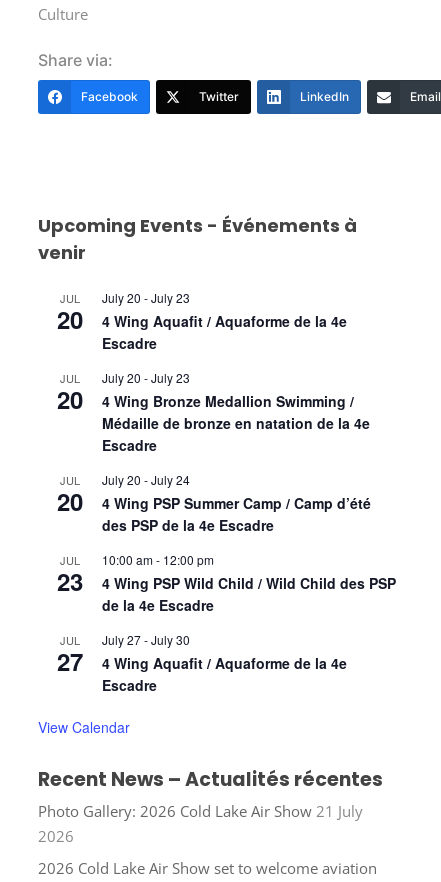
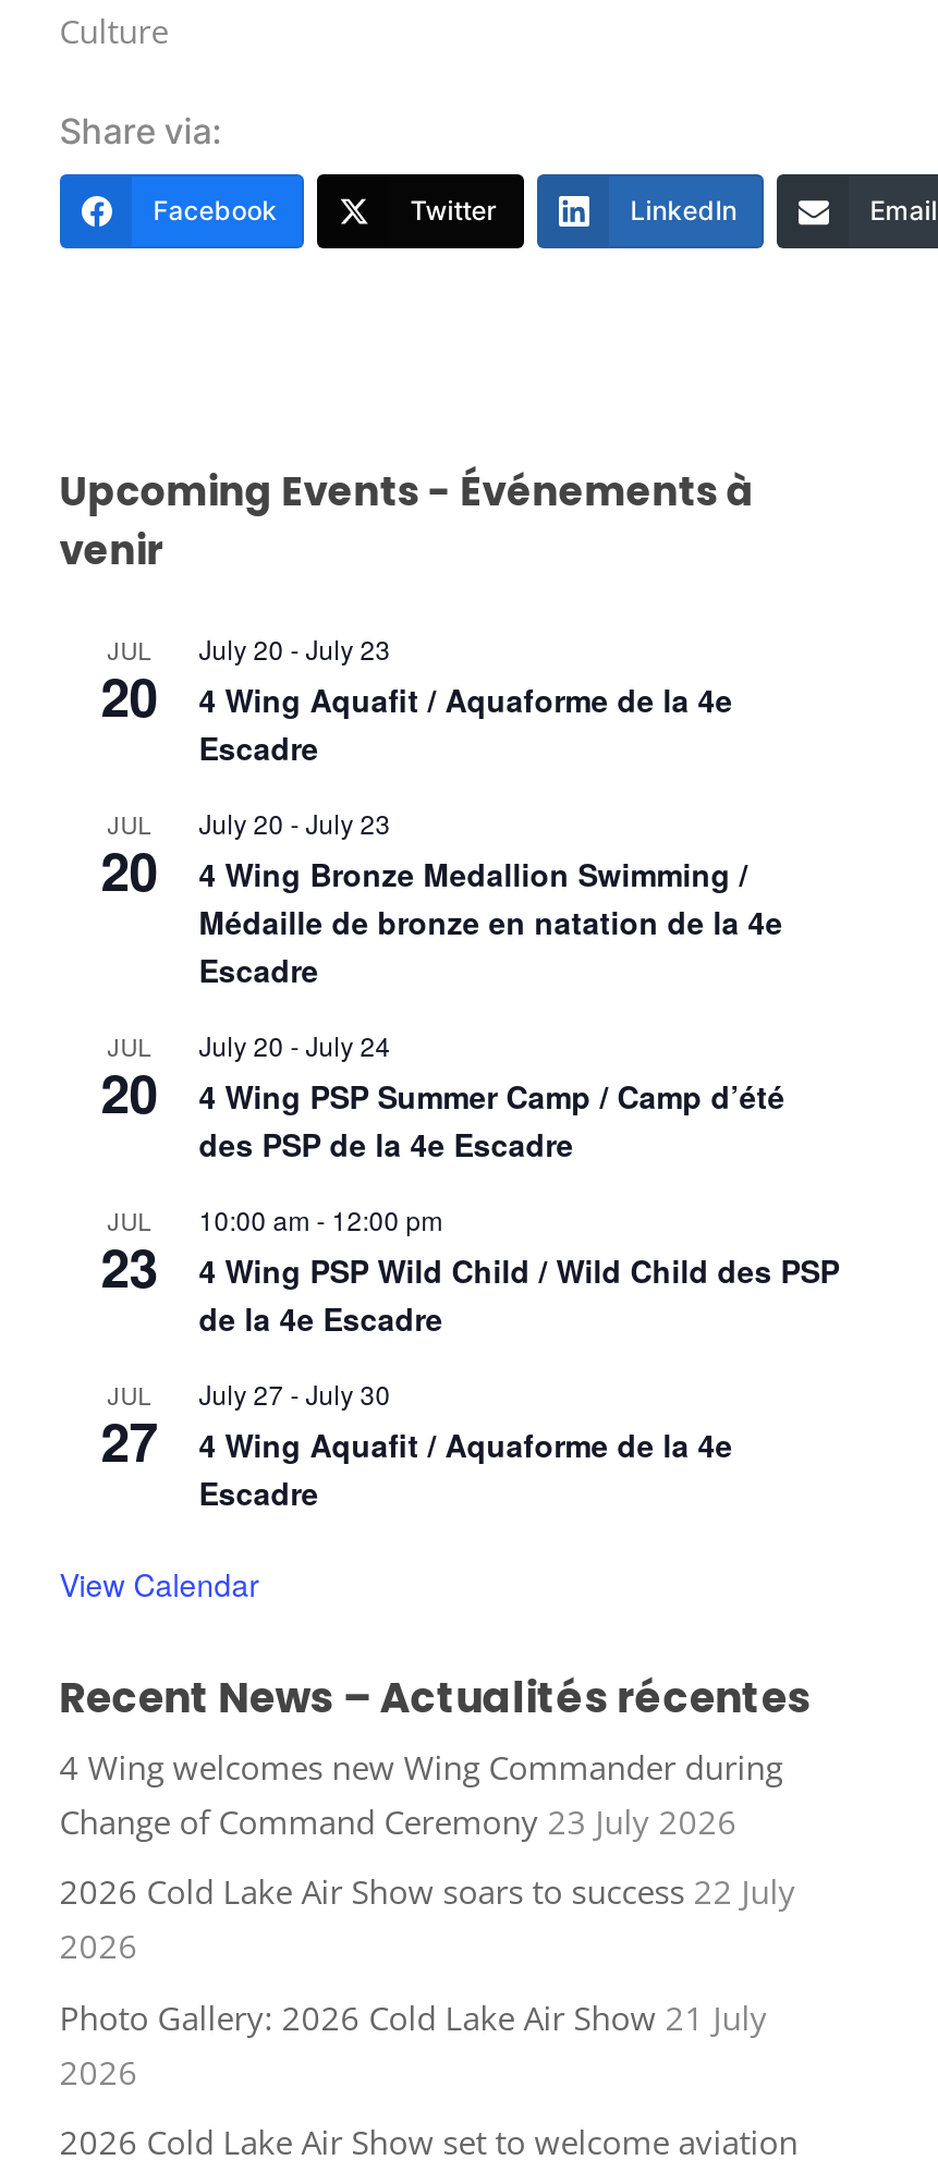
+ 4 Wing welcomes new Wing Commander during
+ Change of Command Ceremony 23 July 2026
+ 2026 Cold Lake Air Show soars to success 22 July
+ 2026
